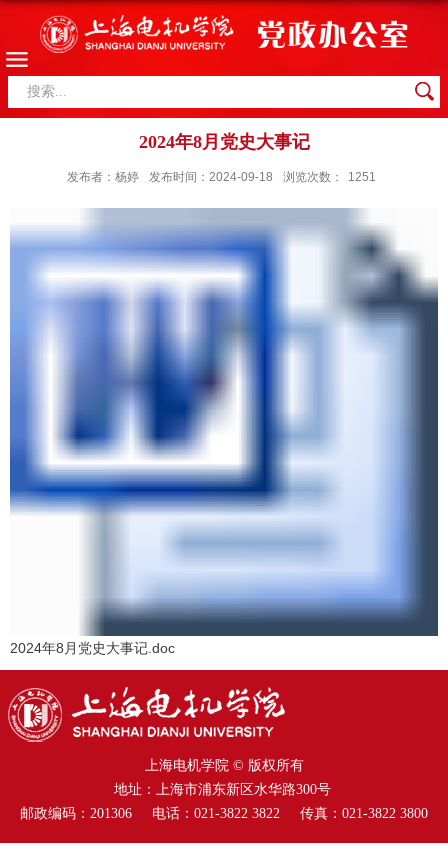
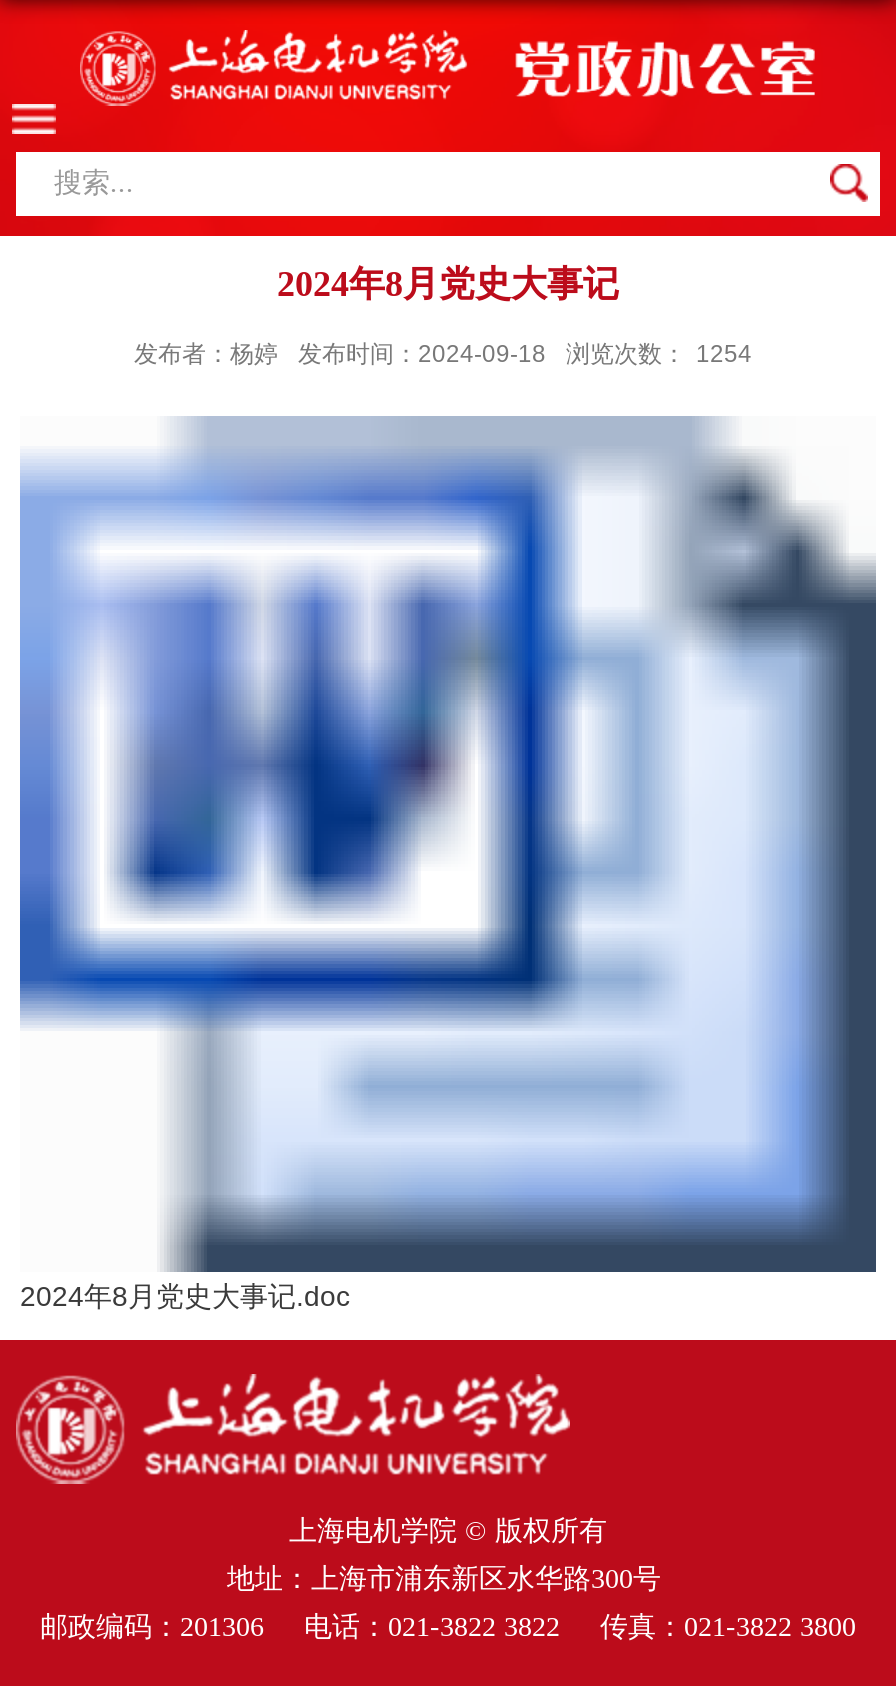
- 发布者：杨婷 发布时间：2024-09-18 浏览次数： 1251
+ 发布者：杨婷 发布时间：2024-09-18 浏览次数： 1254
